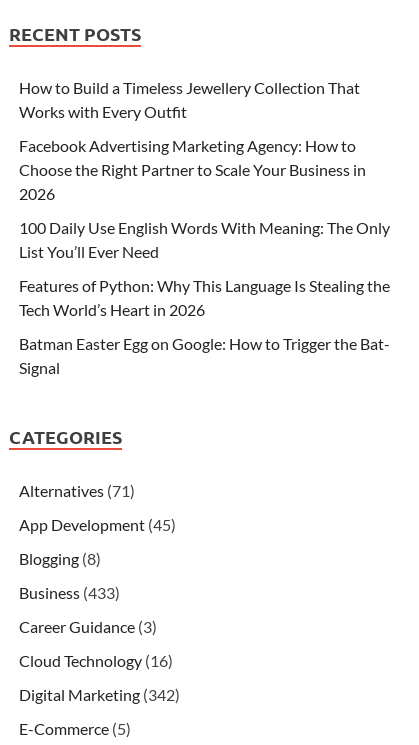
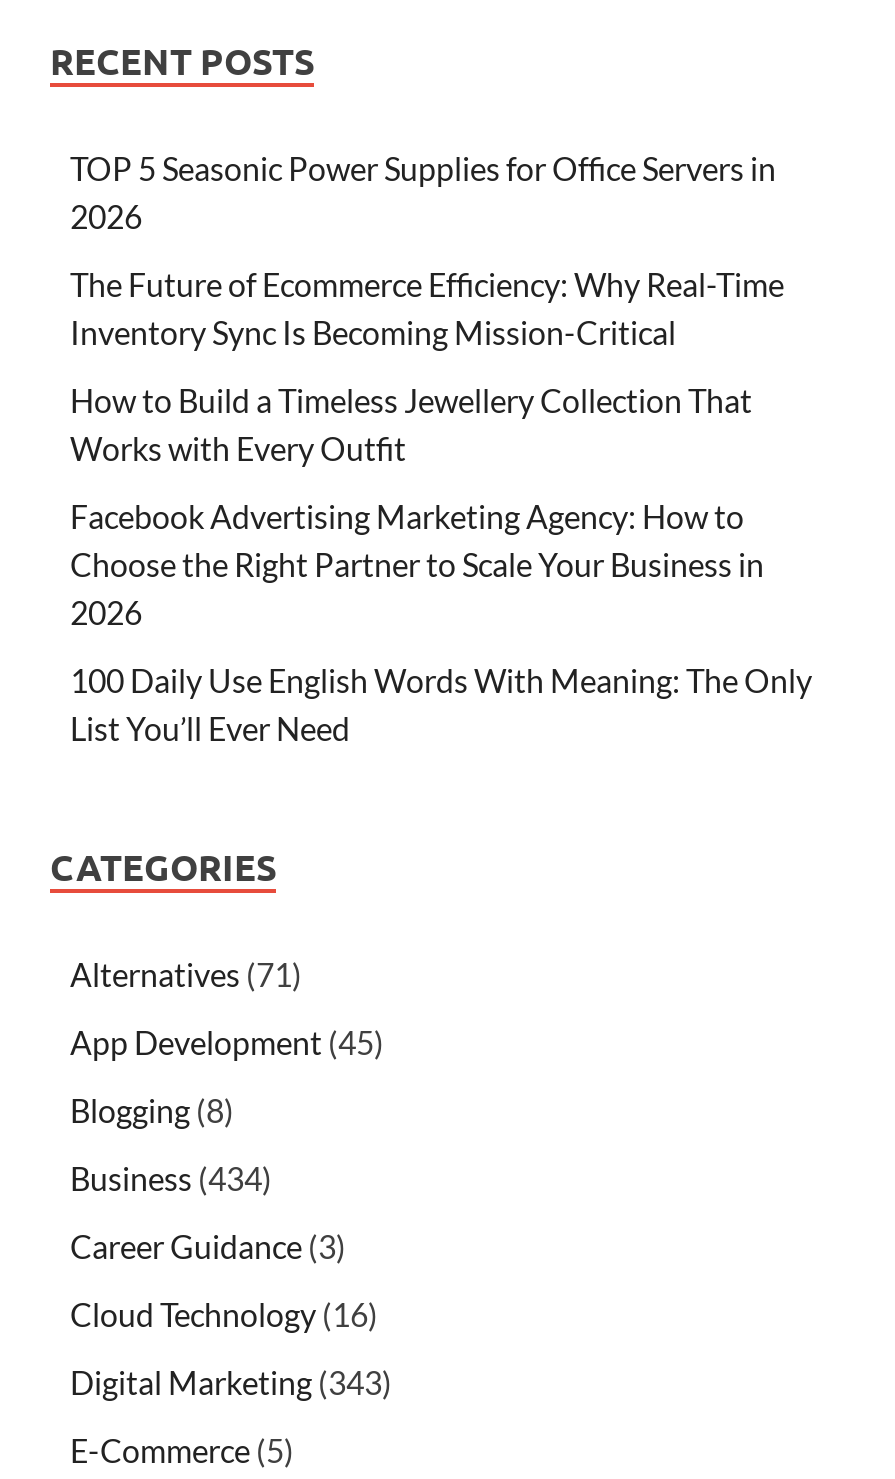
+ TOP 5 Seasonic Power Supplies for Office Servers in
+ 2026
+ The Future of Ecommerce Efficiency: Why Real-Time
+ Inventory Sync Is Becoming Mission-Critical

moved down: How to Build a Timeless Jewellery Collection That | Works with Every Outfit | Facebook Advertising Marketing Agency: How to | Choose the Right Partner to Scale Your Business in | 2026 | 100 Daily Use English Words With Meaning: The Only | List You’ll Ever Need

- Features of Python: Why This Language Is Stealing the
- Tech World’s Heart in 2026
- Batman Easter Egg on Google: How to Trigger the Bat-
- Signal

- Business (433)
+ Business (434)

- Digital Marketing (342)
+ Digital Marketing (343)
